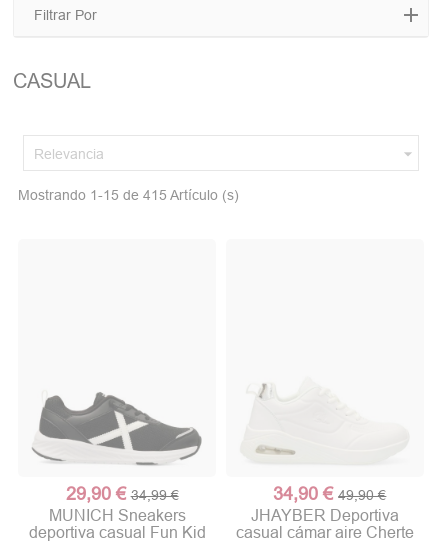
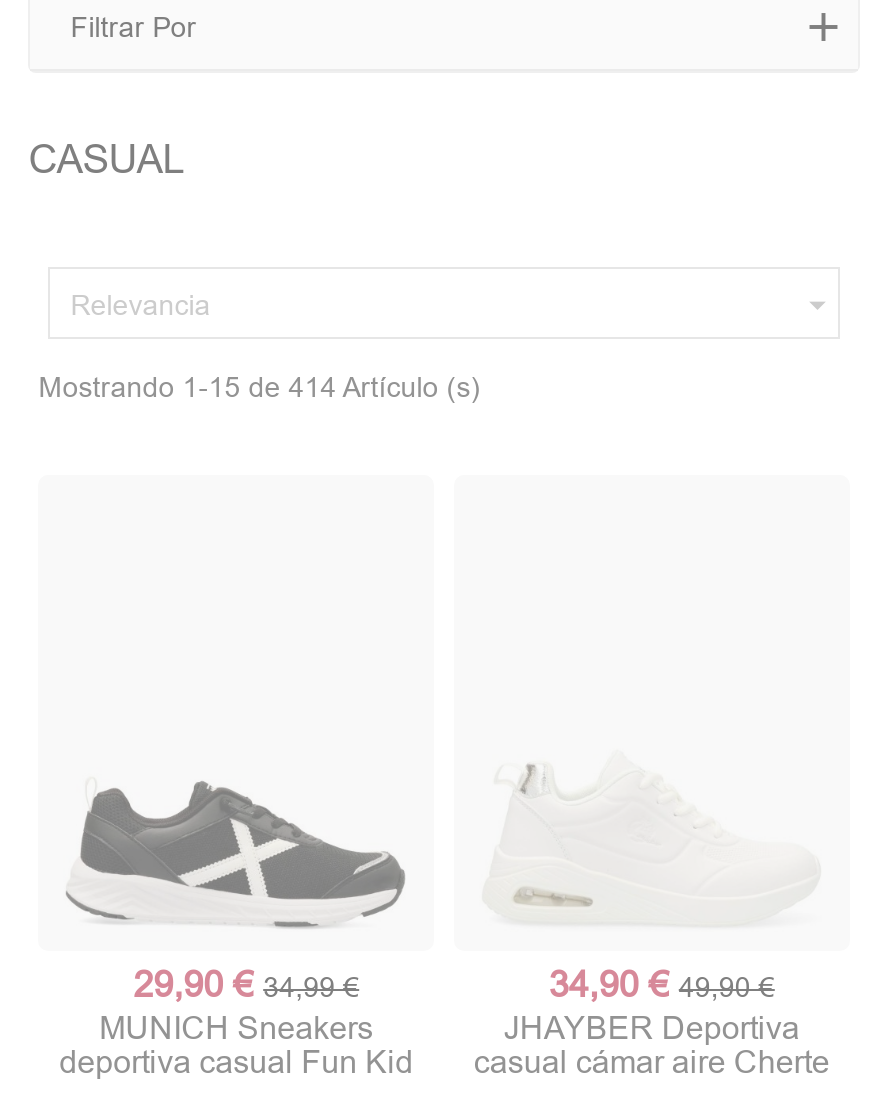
- Mostrando 1-15 de 415 Artículo (s)
+ Mostrando 1-15 de 414 Artículo (s)
